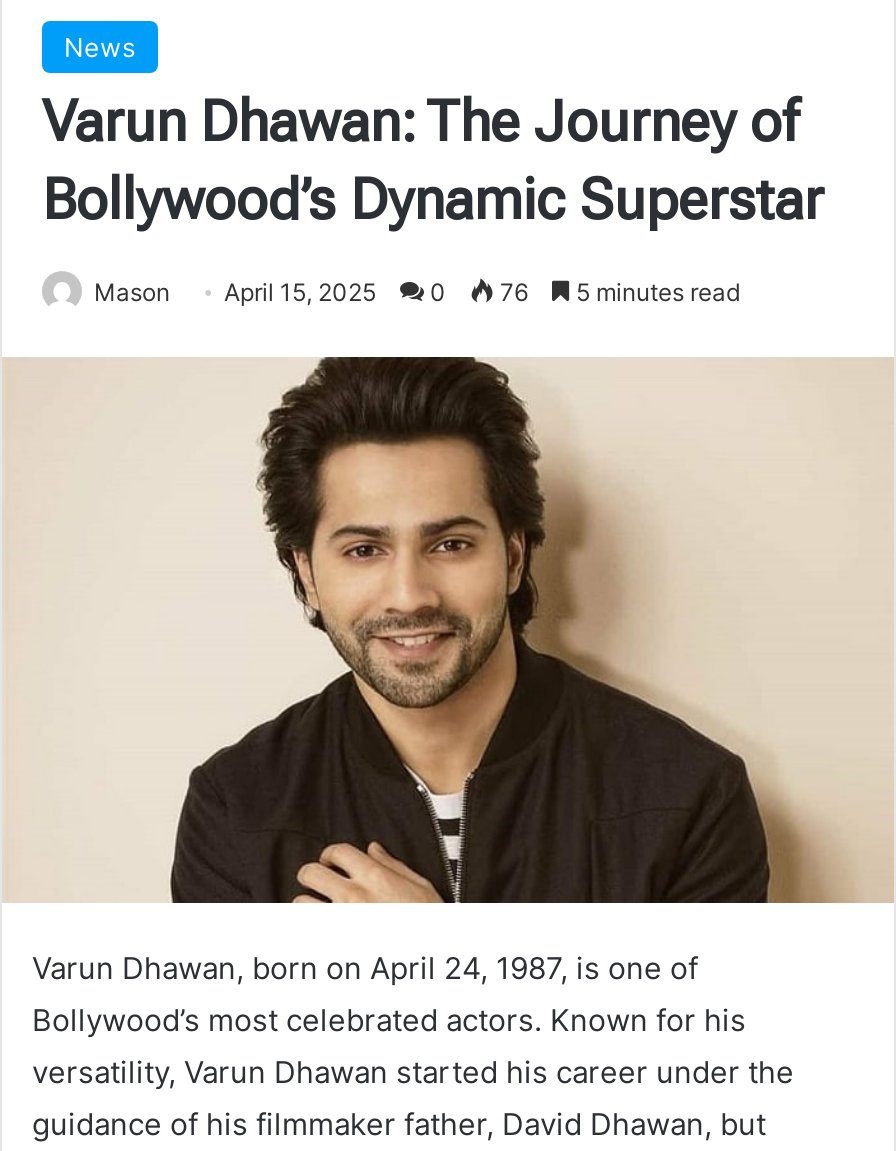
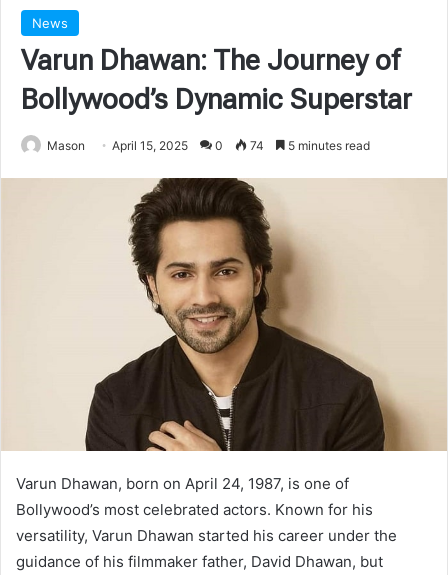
- Mason April 15, 2025 0 76 5 minutes read
+ Mason April 15, 2025 0 74 5 minutes read
